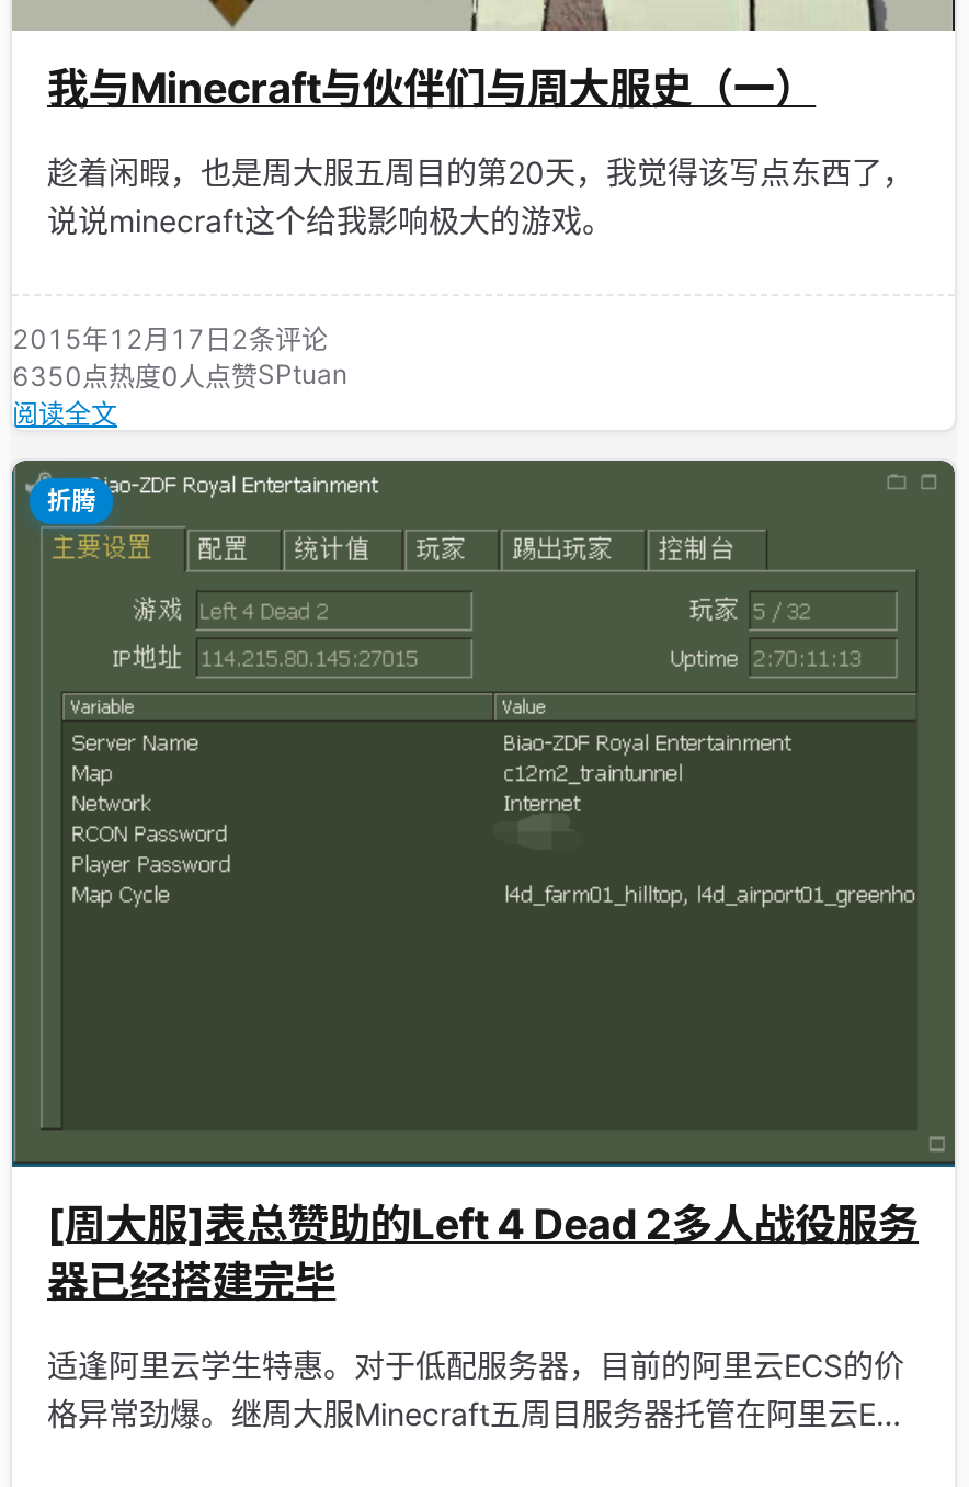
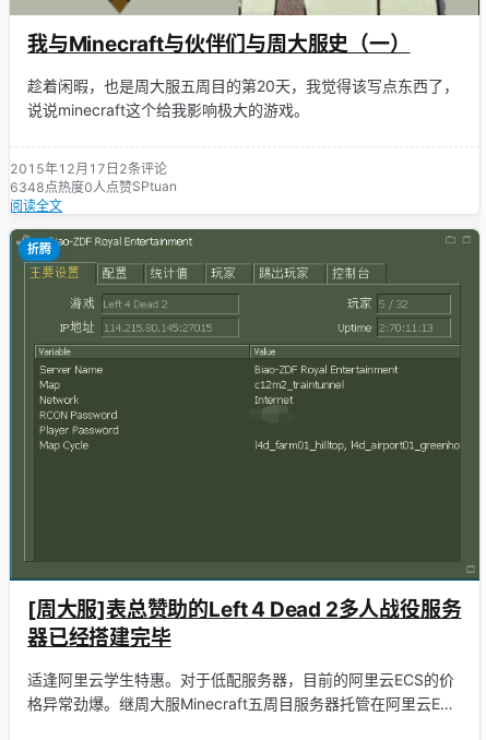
- 6350点热度0人点赞SPtuan
+ 6348点热度0人点赞SPtuan
